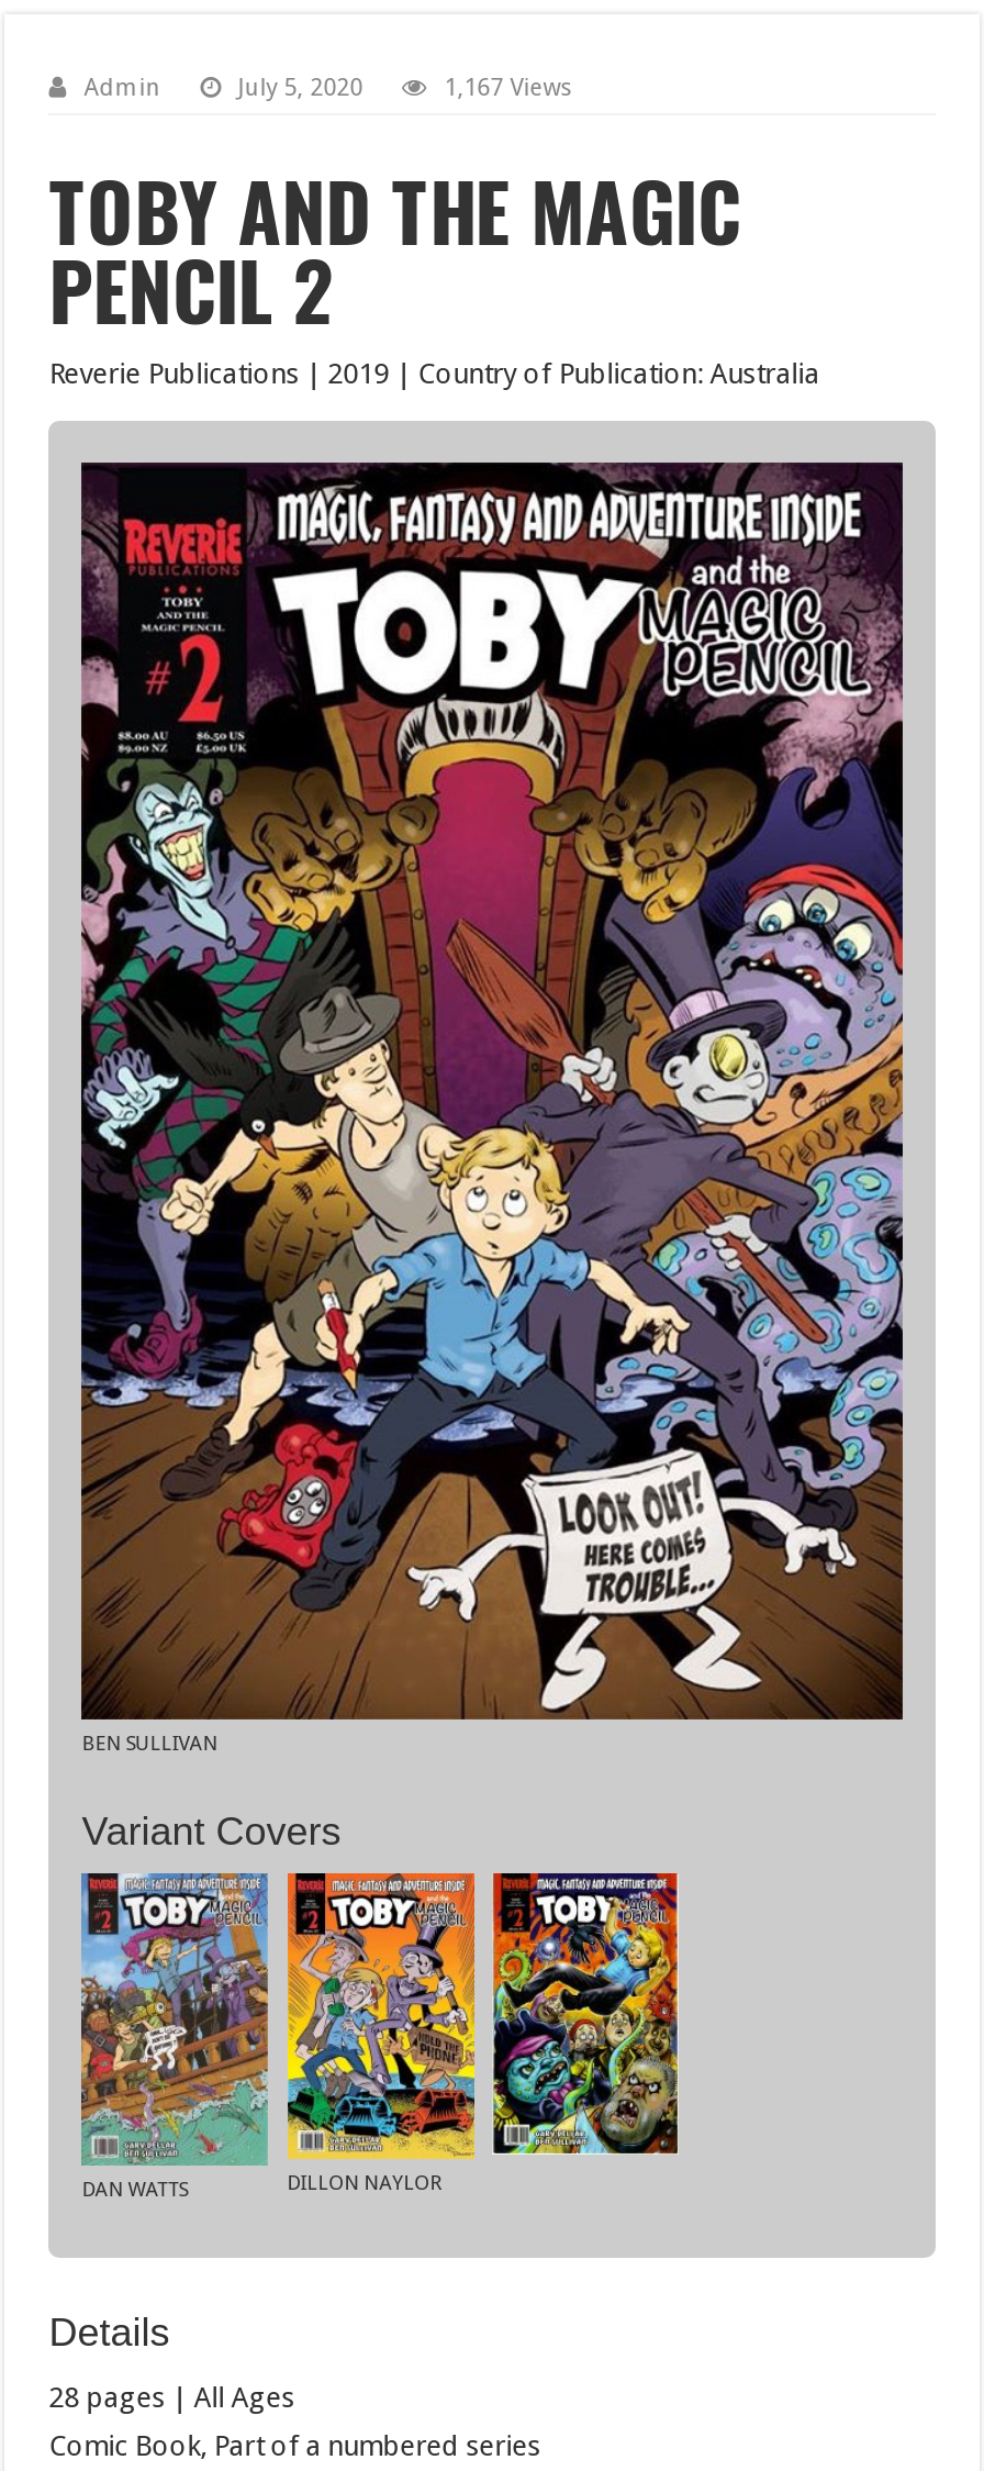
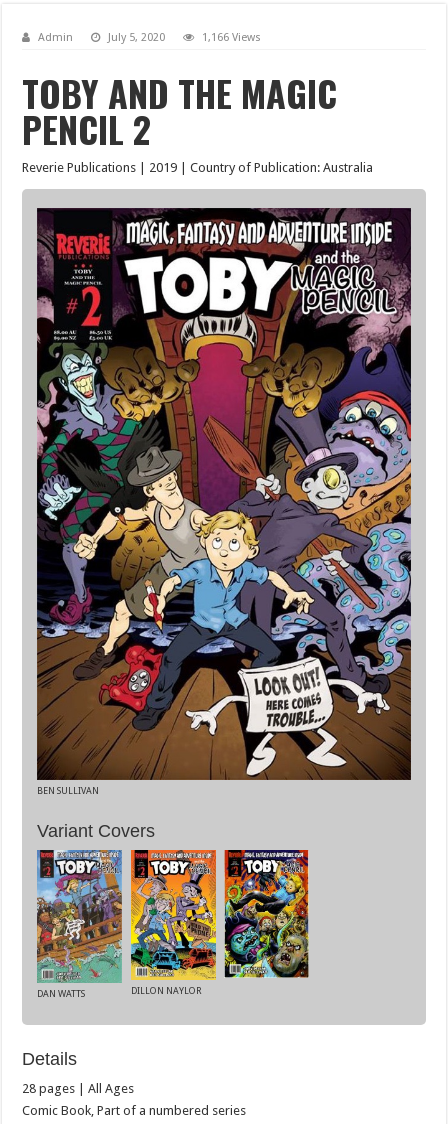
- 1,167 Views
+ 1,166 Views
